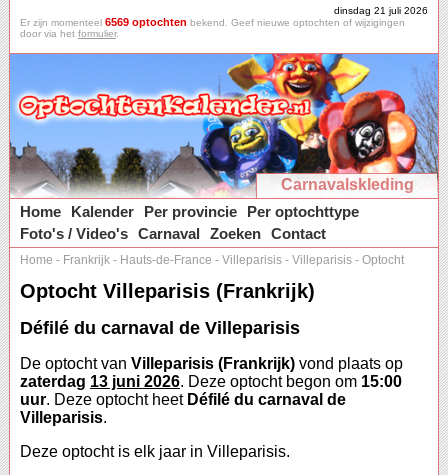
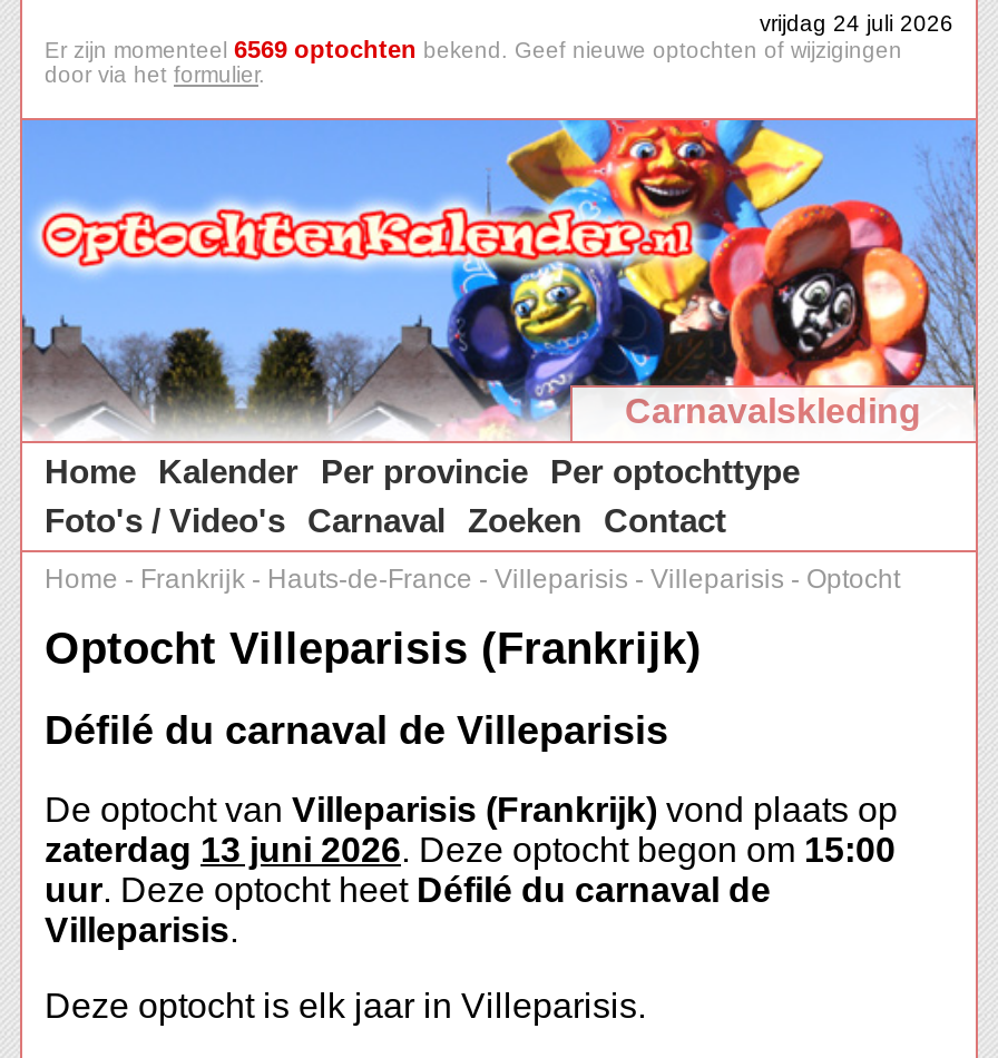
- dinsdag 21 juli 2026
+ vrijdag 24 juli 2026
